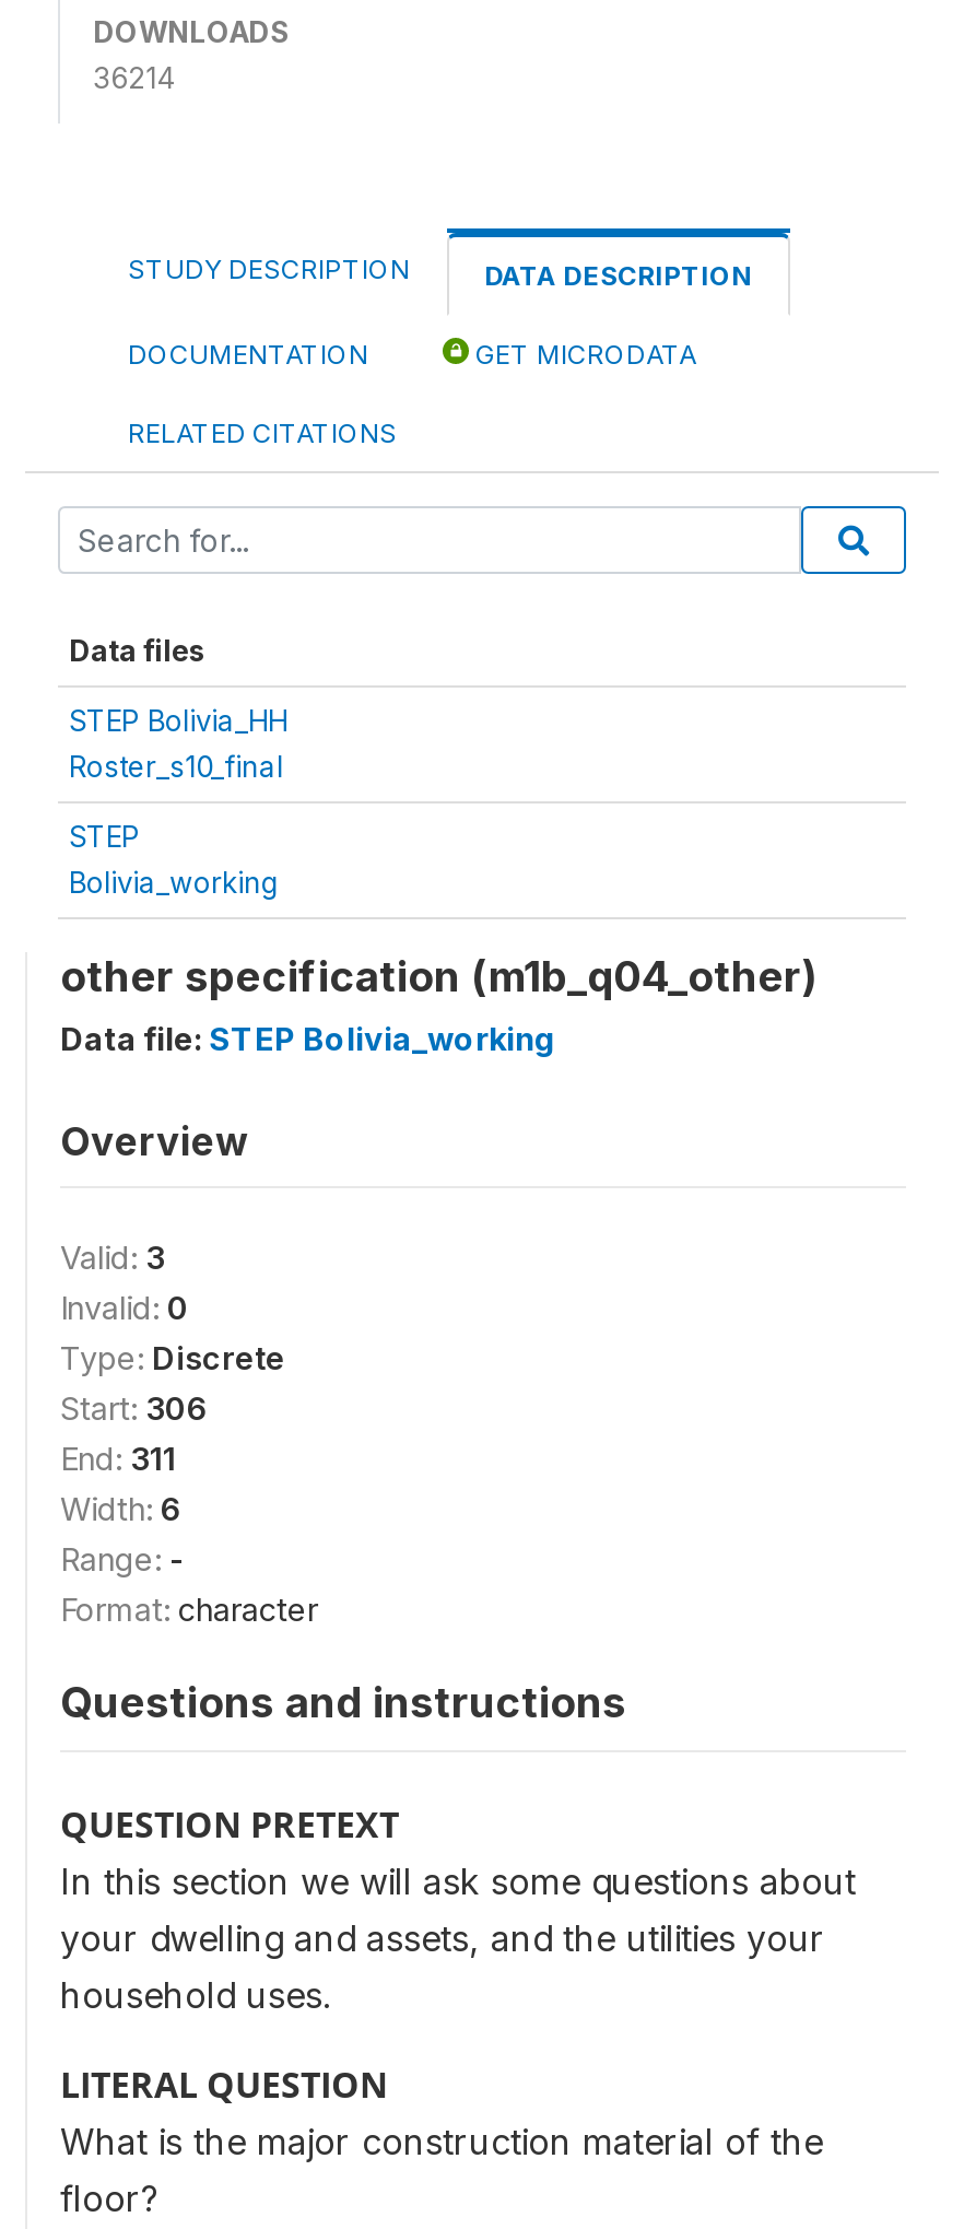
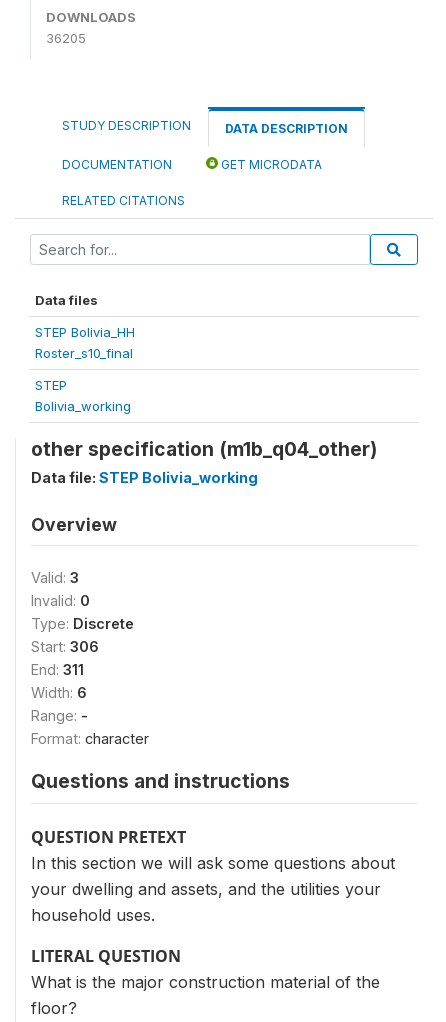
- 36214
+ 36205
